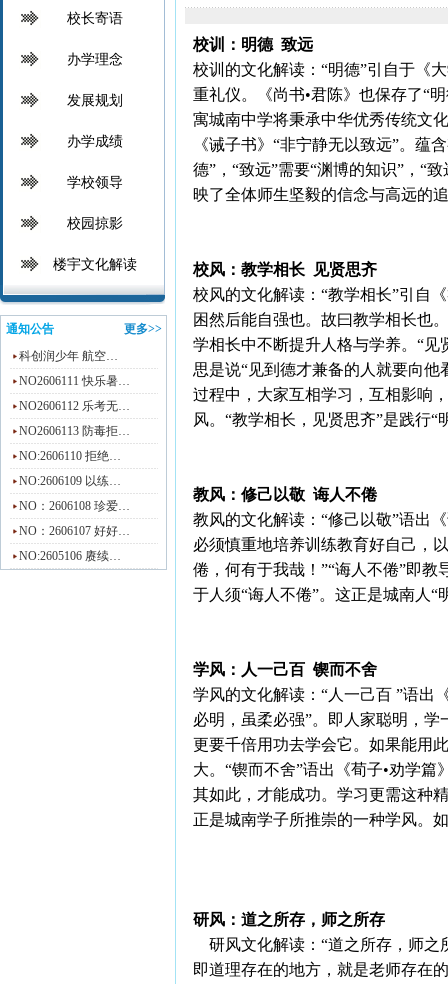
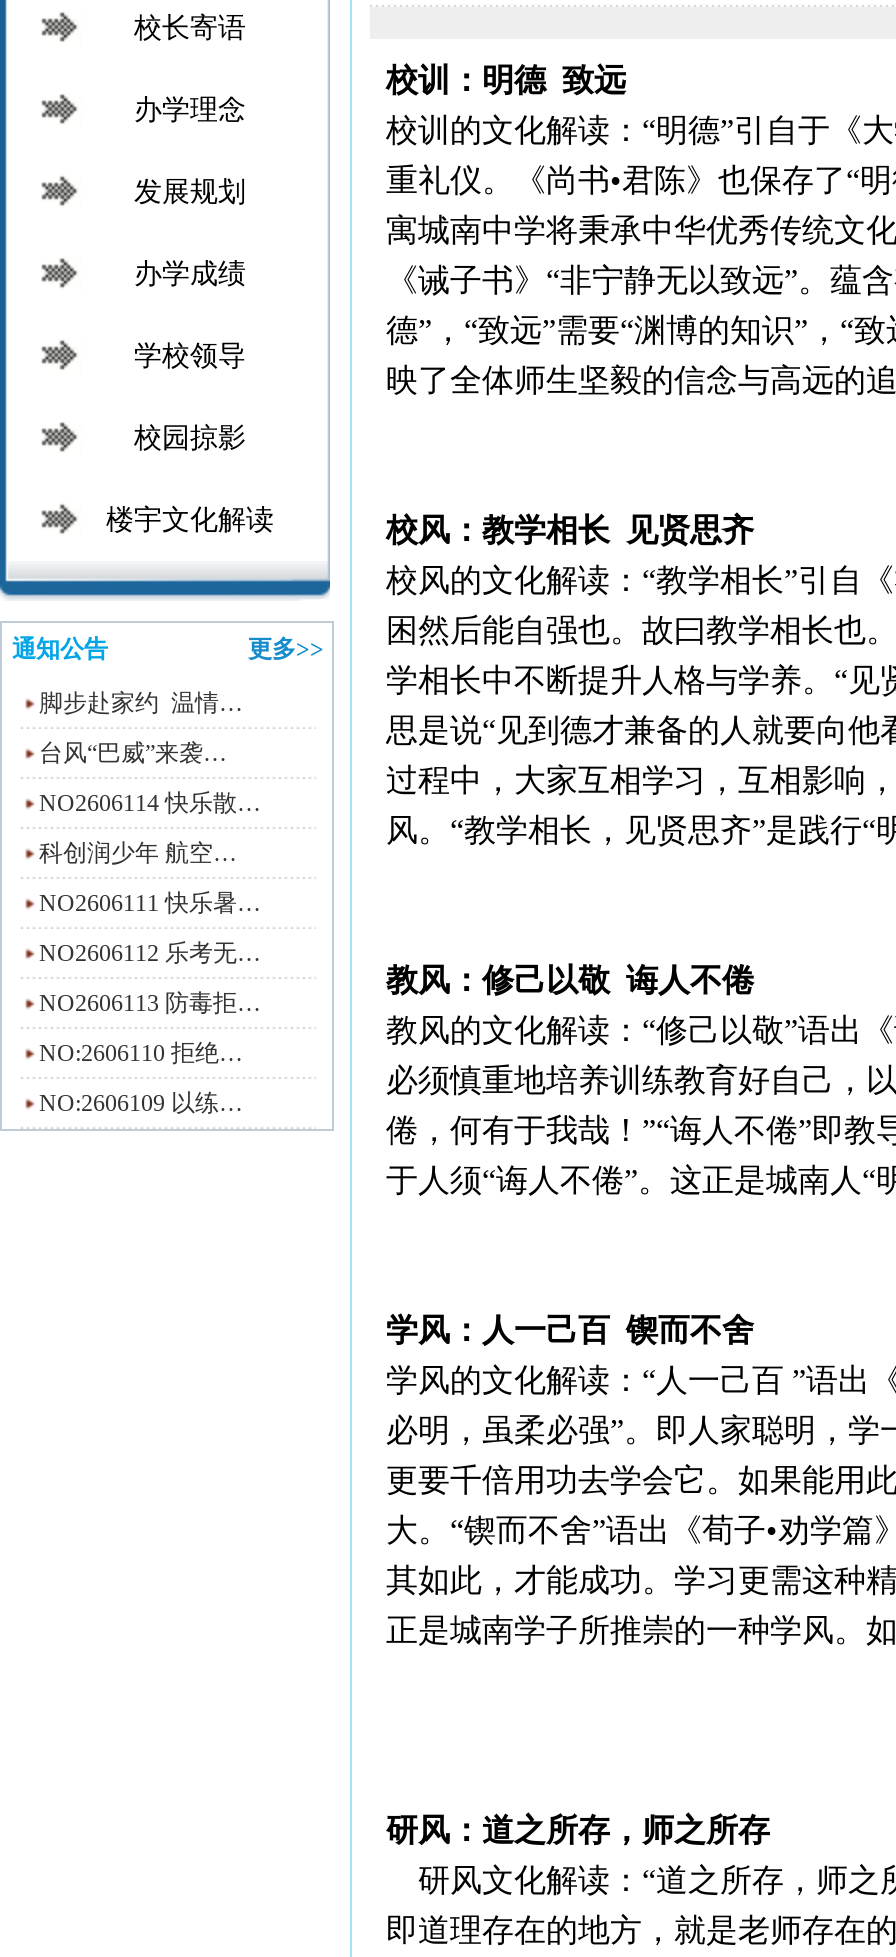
+ 脚步赴家约 温情…
+ 台风“巴威”来袭…
+ NO2606114 快乐散…

moved down: 科创润少年 航空… | NO2606111 快乐暑… | NO2606112 乐考无… | NO2606113 防毒拒… | NO:2606110 拒绝… | NO:2606109 以练…

- NO：2606108 珍爱…
- NO：2606107 好好…
- NO:2605106 赓续…
